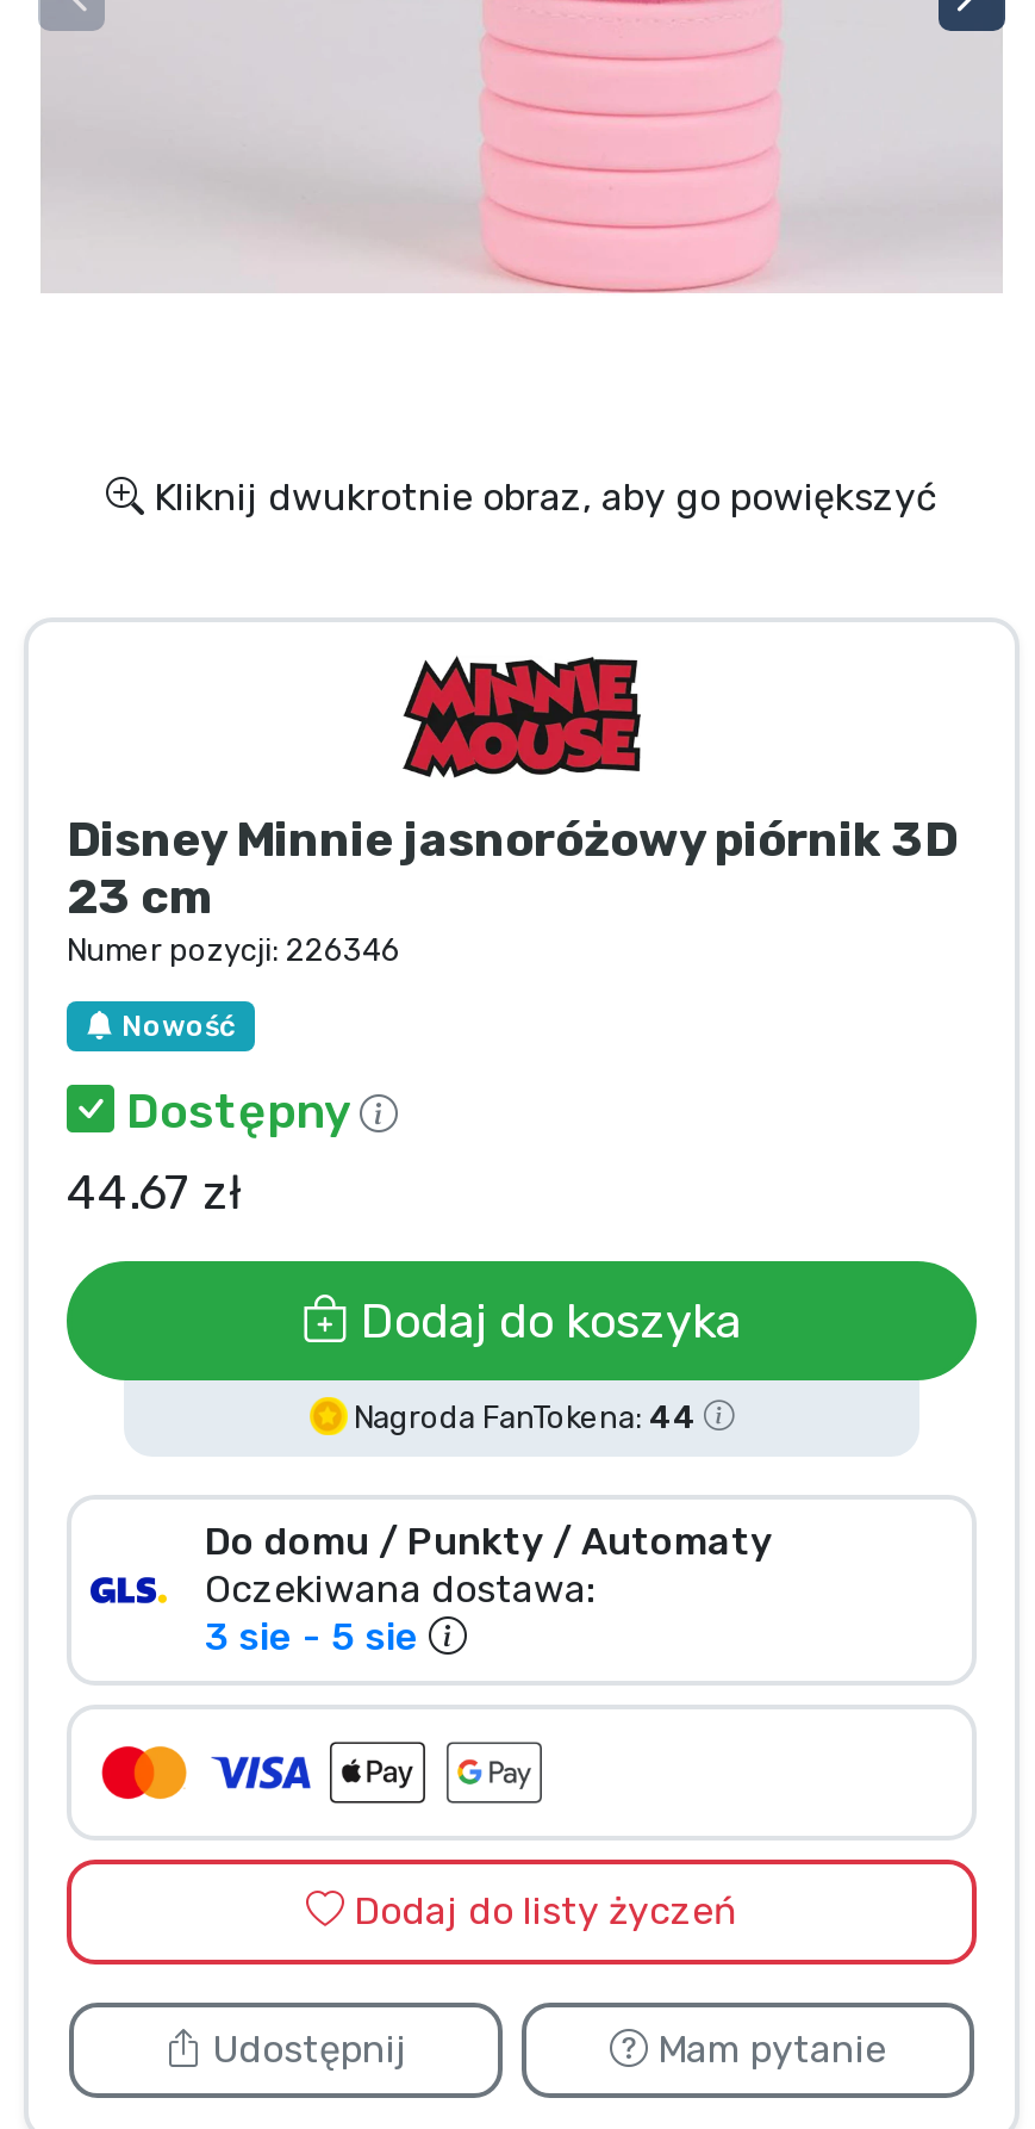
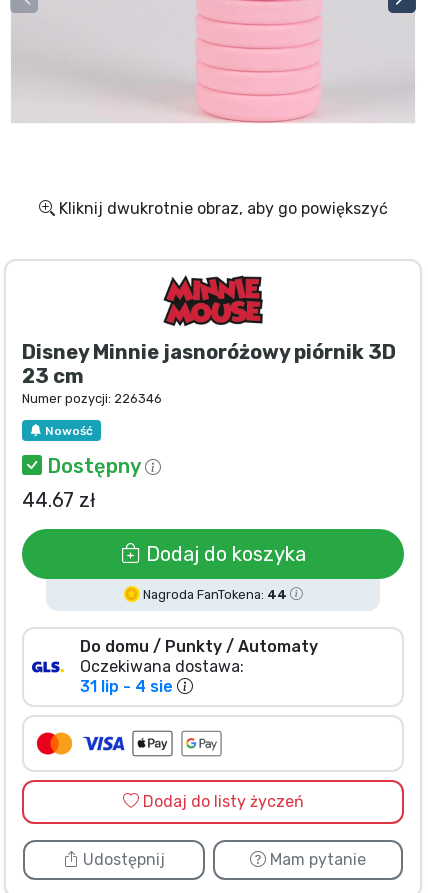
- 3 sie - 5 sie
+ 31 lip - 4 sie
